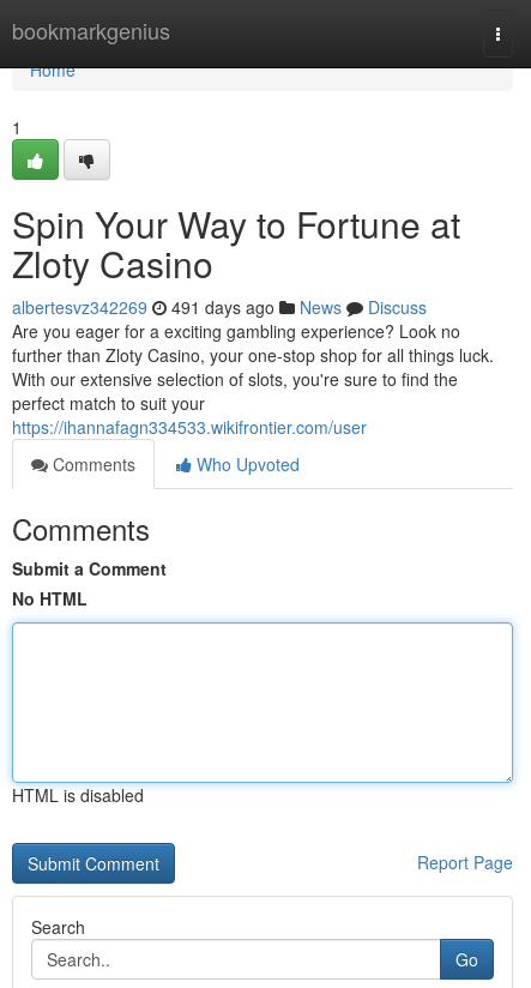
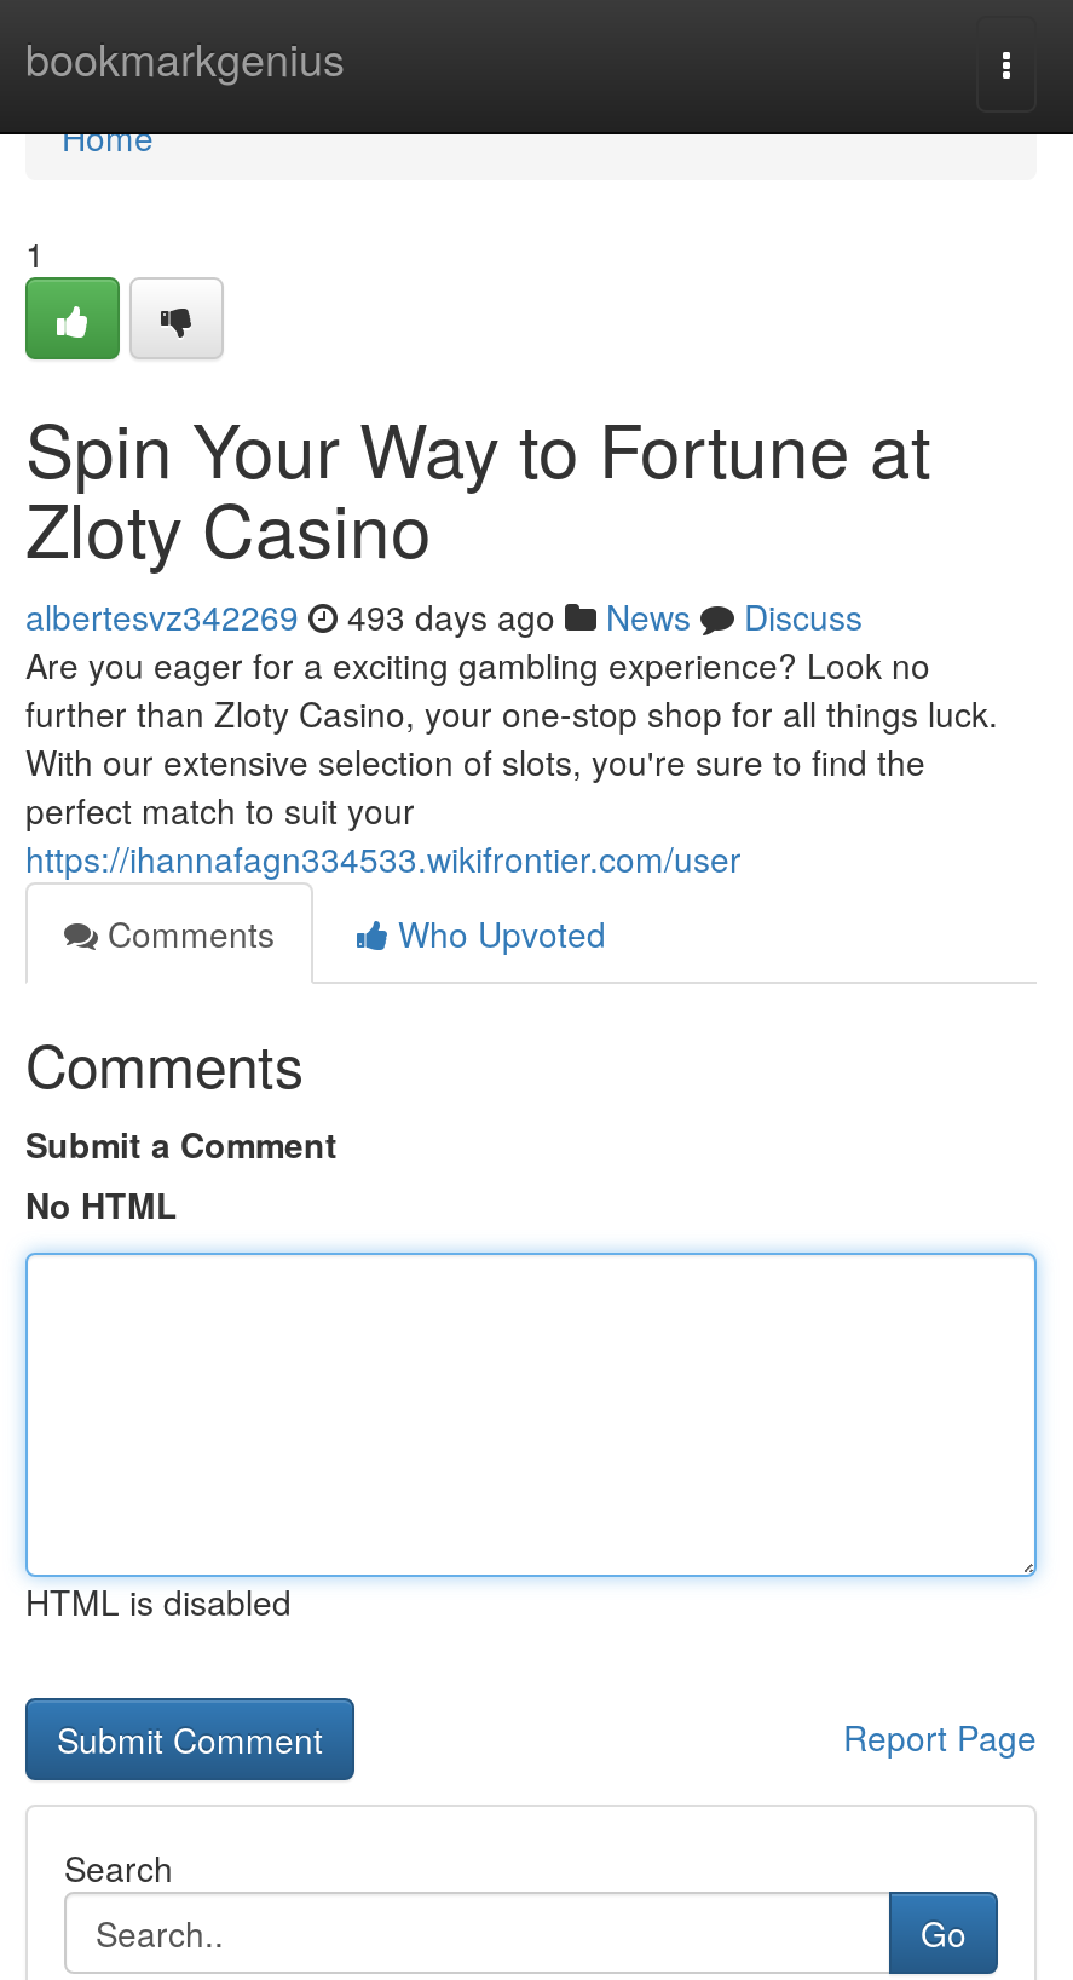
- albertesvz342269 491 days ago News Discuss
+ albertesvz342269 493 days ago News Discuss
